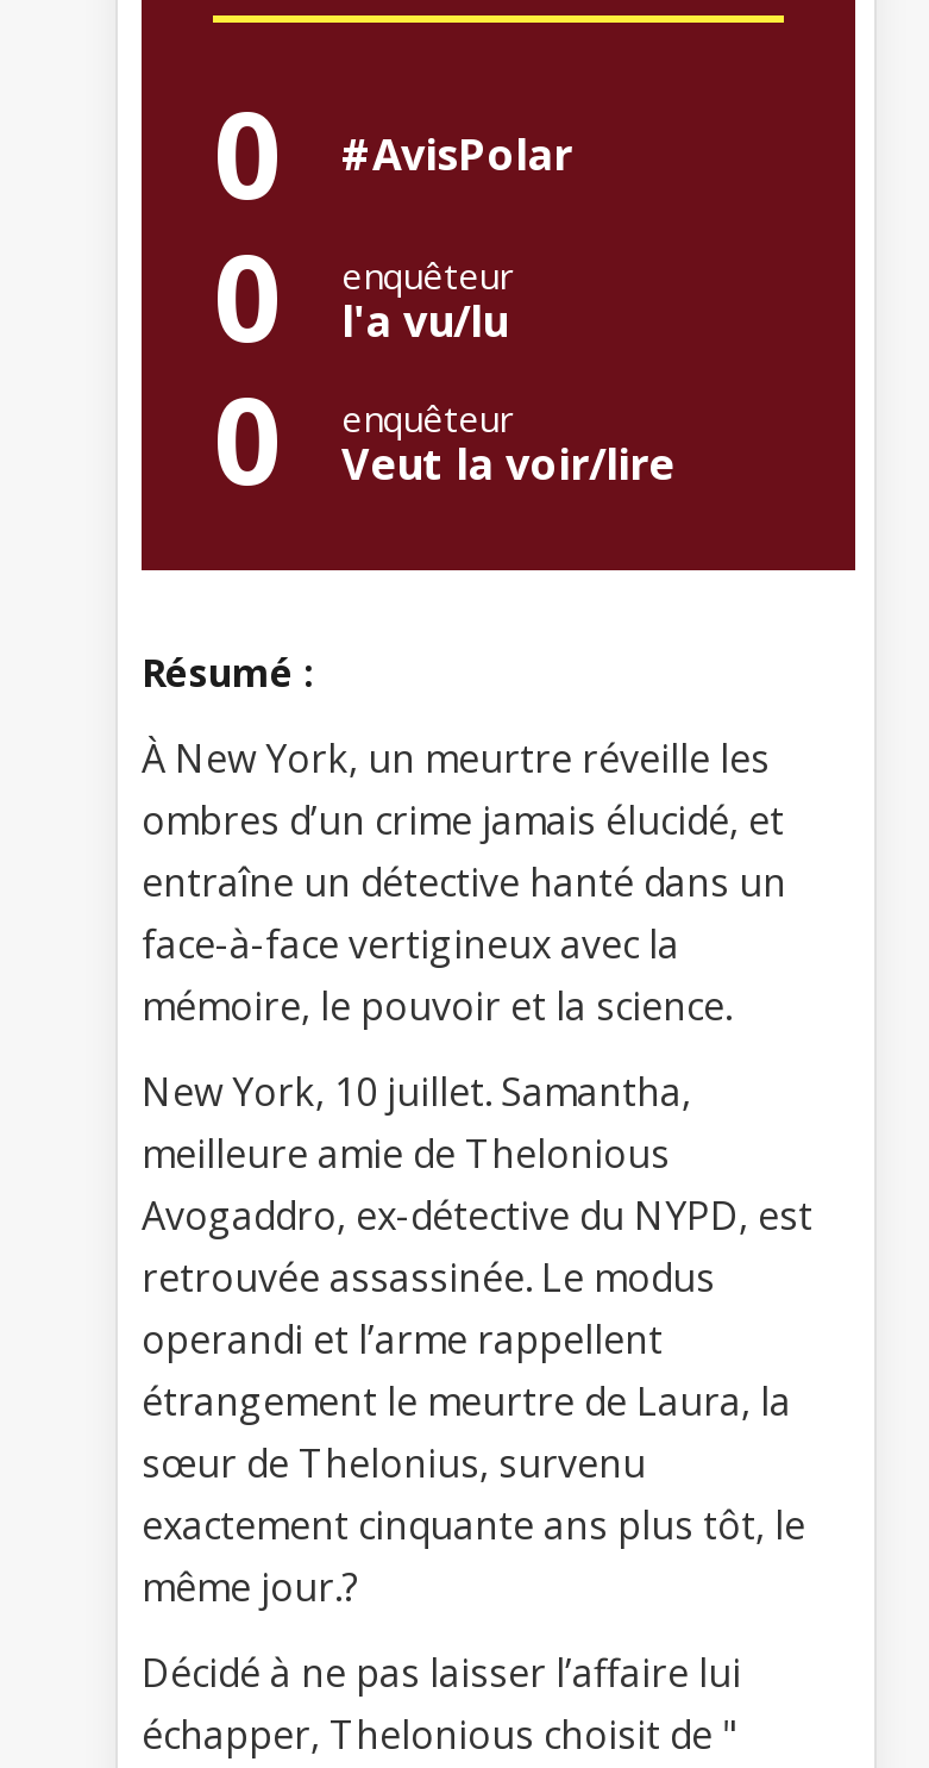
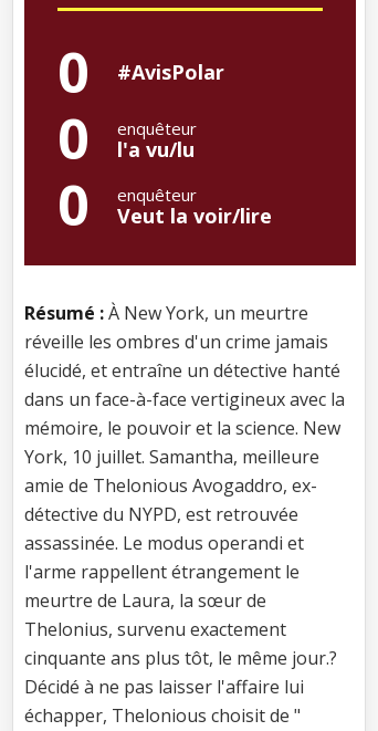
- Résumé :
- À New York, un meurtre réveille les
- ombres d’un crime jamais élucidé, et
- entraîne un détective hanté dans un
- face-à-face vertigineux avec la
- mémoire, le pouvoir et la science.
- New York, 10 juillet. Samantha,
- meilleure amie de Thelonious
- Avogaddro, ex-détective du NYPD, est
- retrouvée assassinée. Le modus
- operandi et l’arme rappellent
- étrangement le meurtre de Laura, la
- sœur de Thelonius, survenu
- exactement cinquante ans plus tôt, le
- même jour.?
- Décidé à ne pas laisser l’affaire lui
+ Résumé : À New York, un meurtre
+ réveille les ombres d'un crime jamais
+ élucidé, et entraîne un détective hanté
+ dans un face-à-face vertigineux avec la
+ mémoire, le pouvoir et la science. New
+ York, 10 juillet. Samantha, meilleure
+ amie de Thelonious Avogaddro, ex-
+ détective du NYPD, est retrouvée
+ assassinée. Le modus operandi et
+ l'arme rappellent étrangement le
+ meurtre de Laura, la sœur de
+ Thelonius, survenu exactement
+ cinquante ans plus tôt, le même jour.?
+ Décidé à ne pas laisser l'affaire lui
